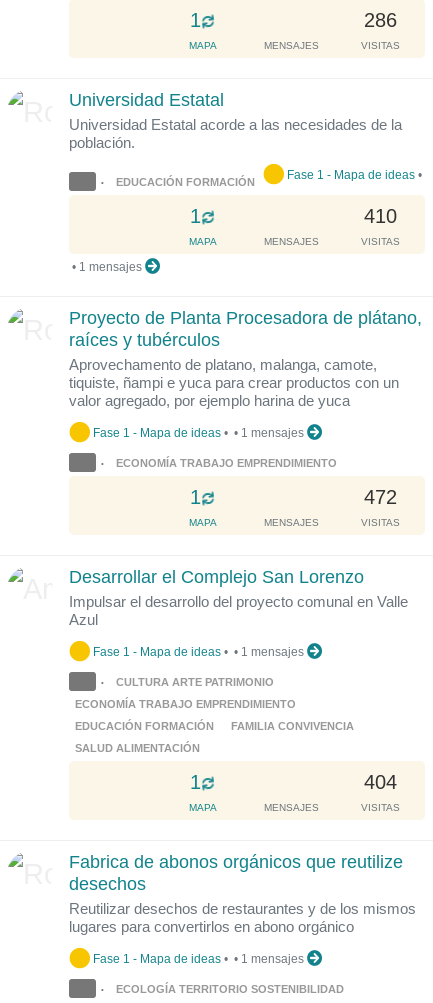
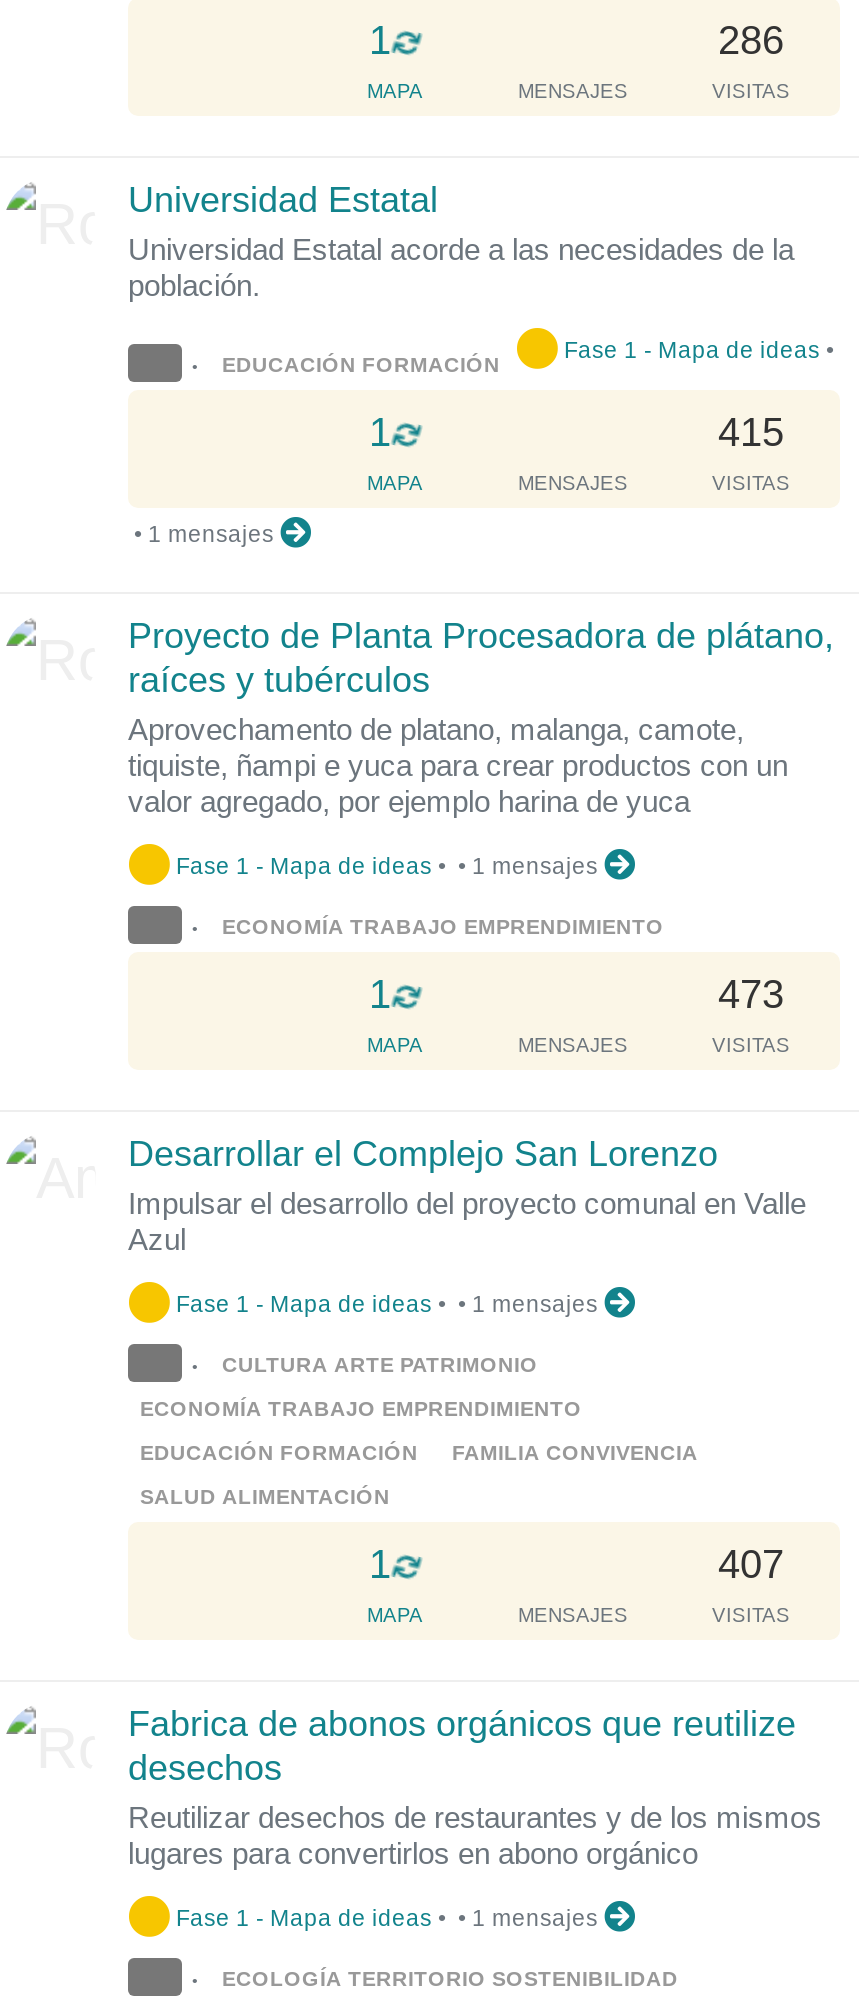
- 410
+ 415

- 472
+ 473

- 404
+ 407
